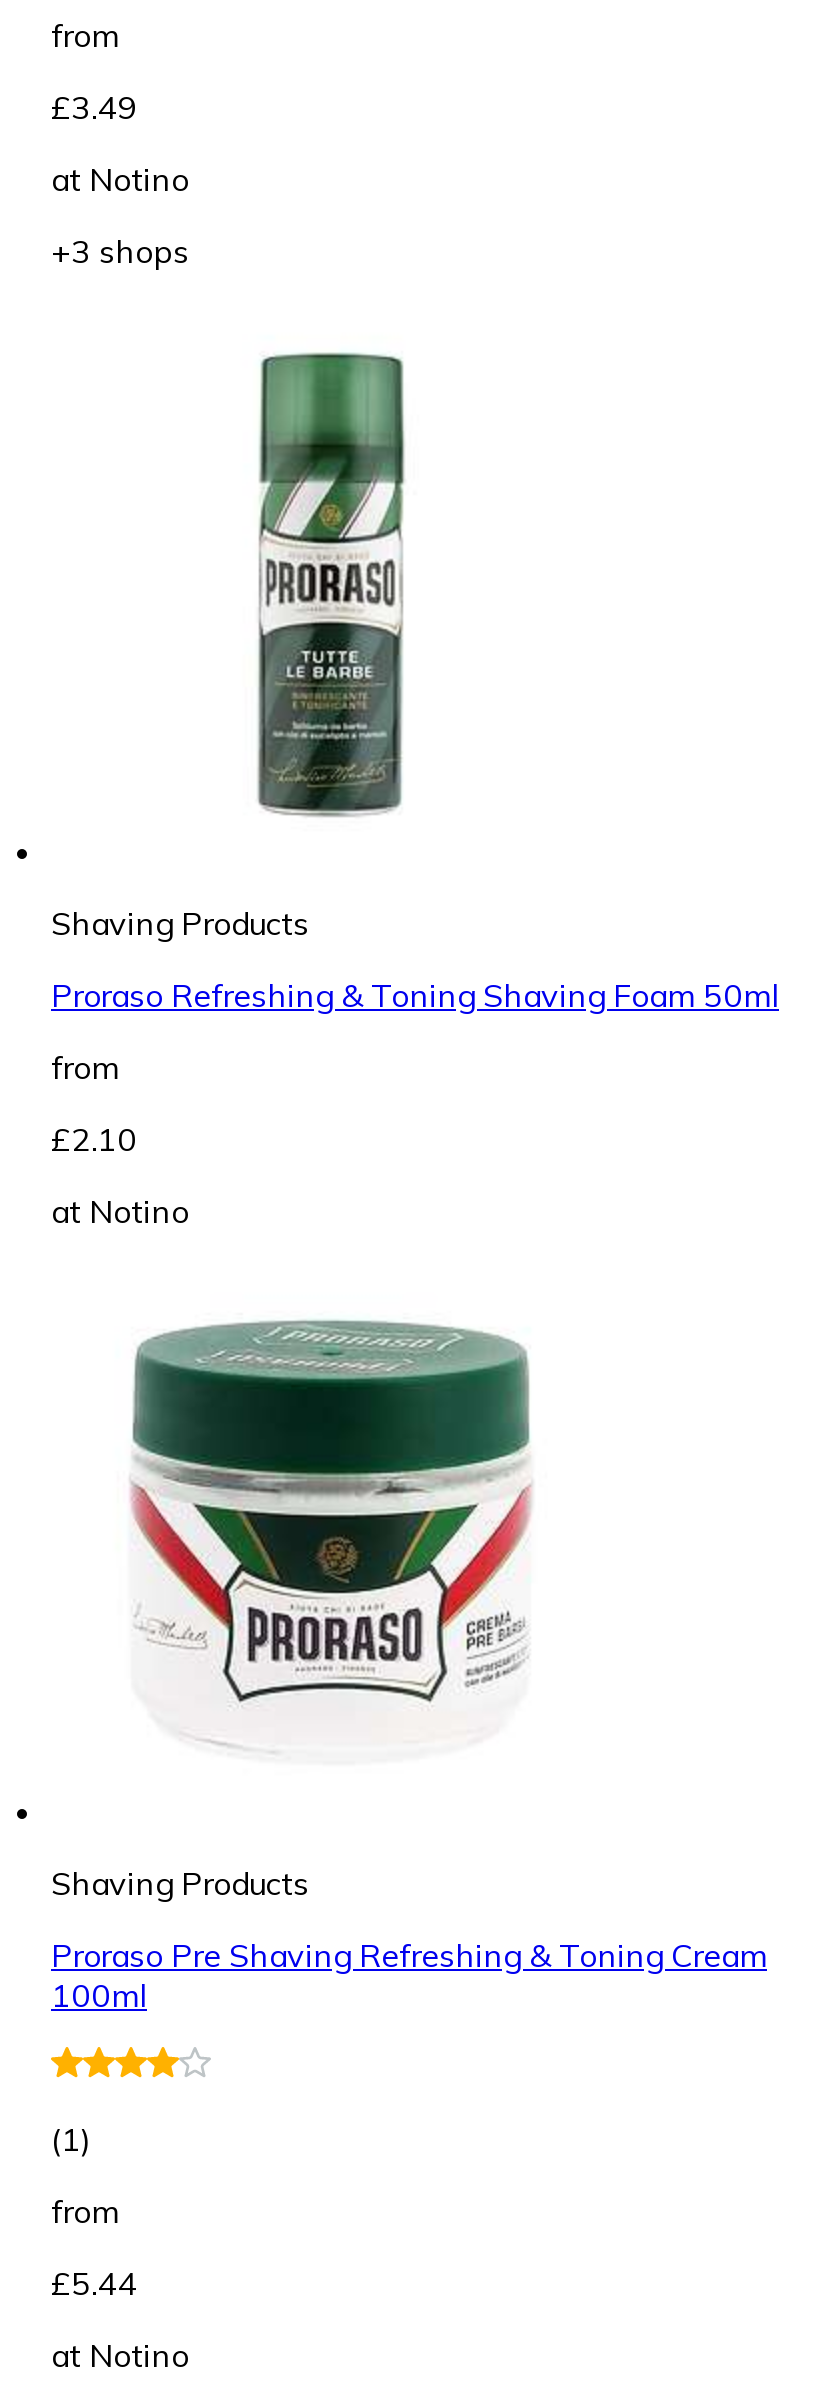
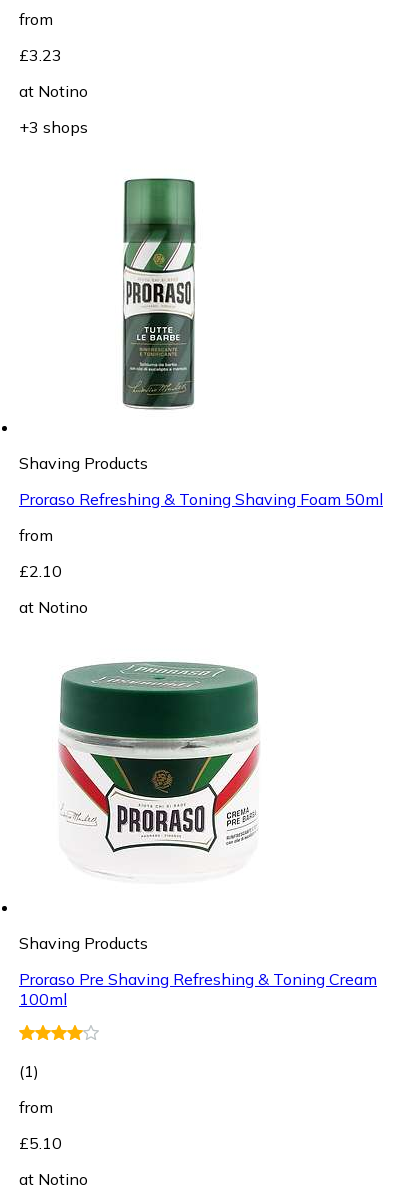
- £3.49
+ £3.23

- £5.44
+ £5.10
